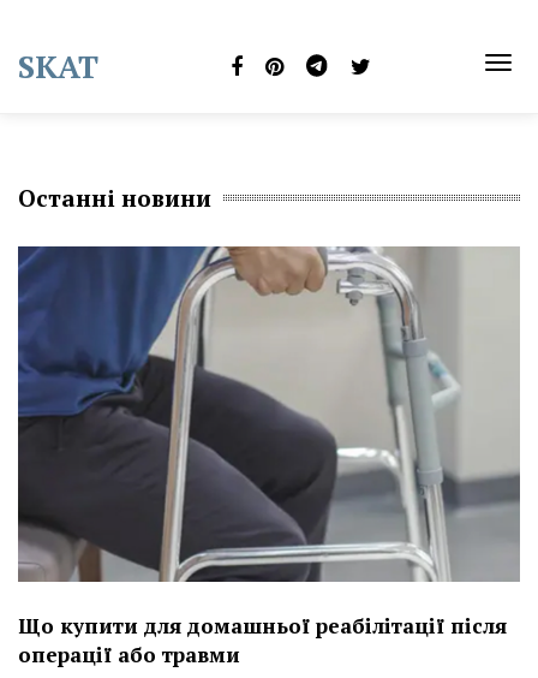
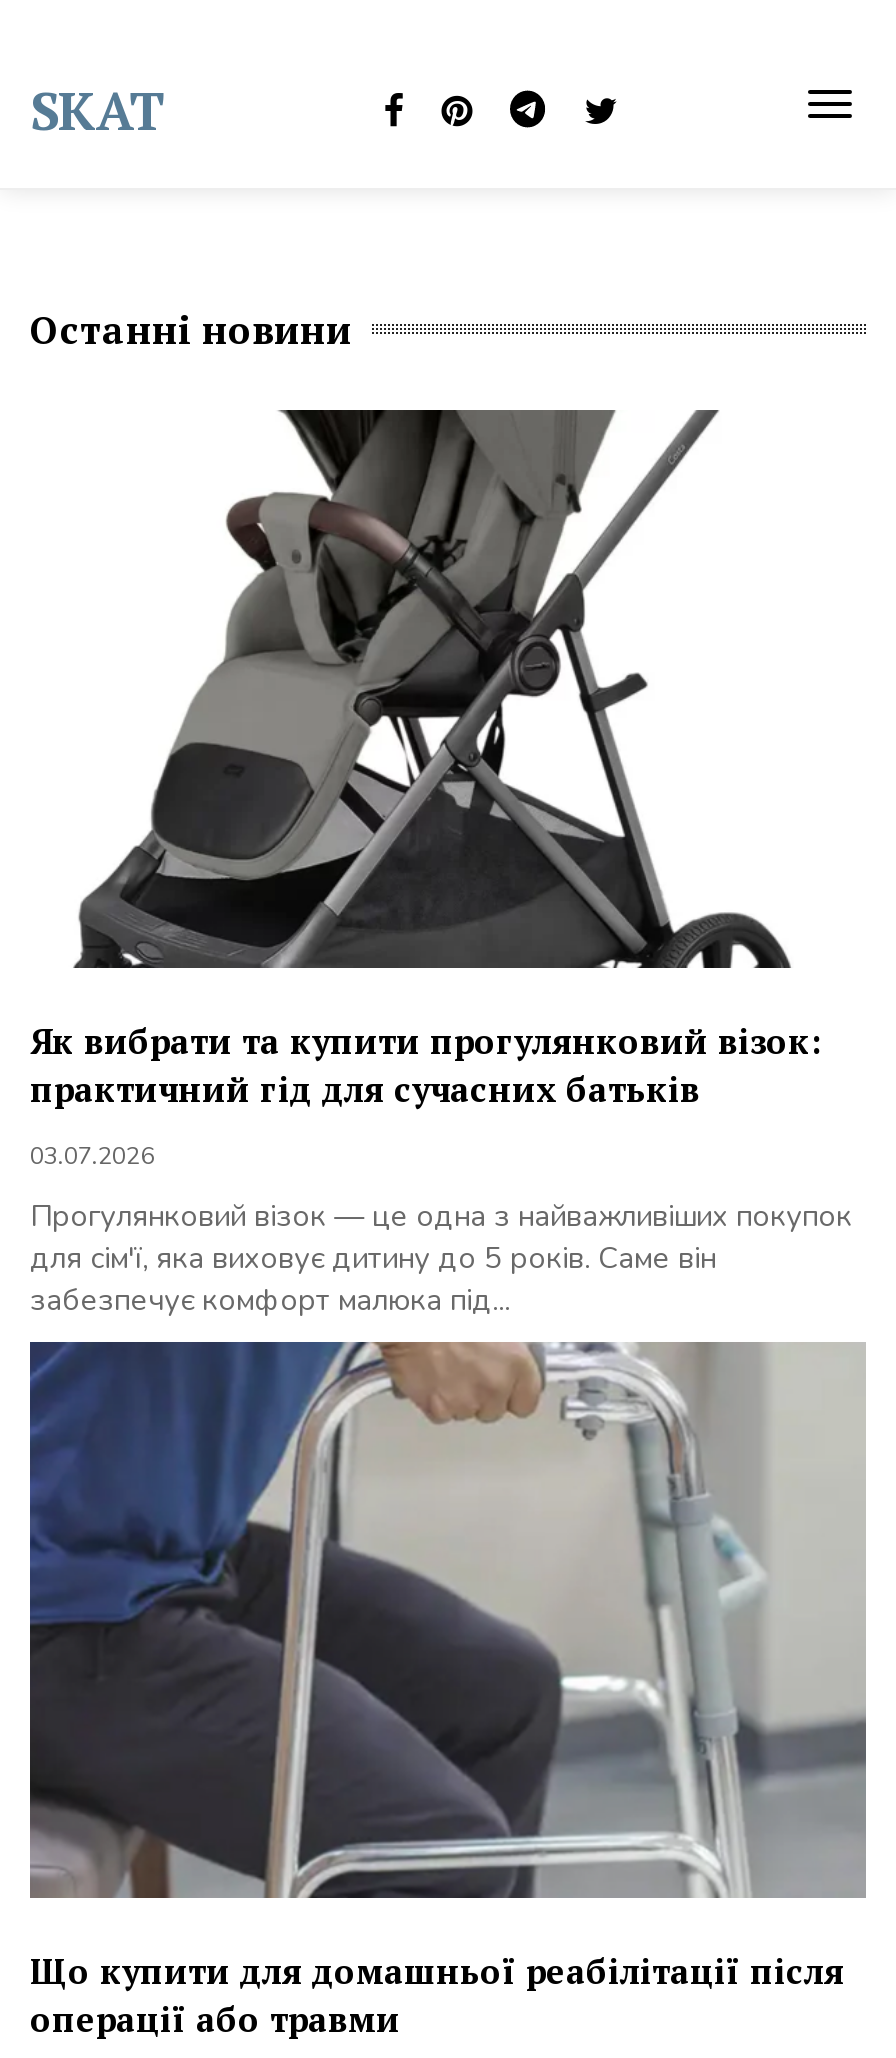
+ [image]
+ Як вибрати та купити прогулянковий візок:
+ практичний гід для сучасних батьків
+ 03.07.2026
+ Прогулянковий візок — це одна з найважливіших покупок
+ для сім'ї, яка виховує дитину до 5 років. Саме він
+ забезпечує комфорт малюка під...
